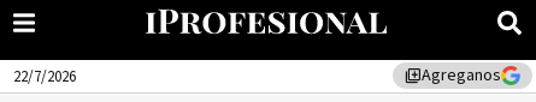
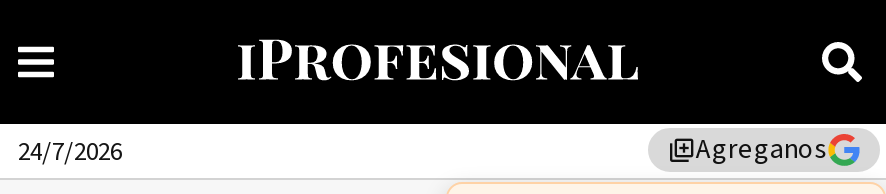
- 22/7/2026
+ 24/7/2026
